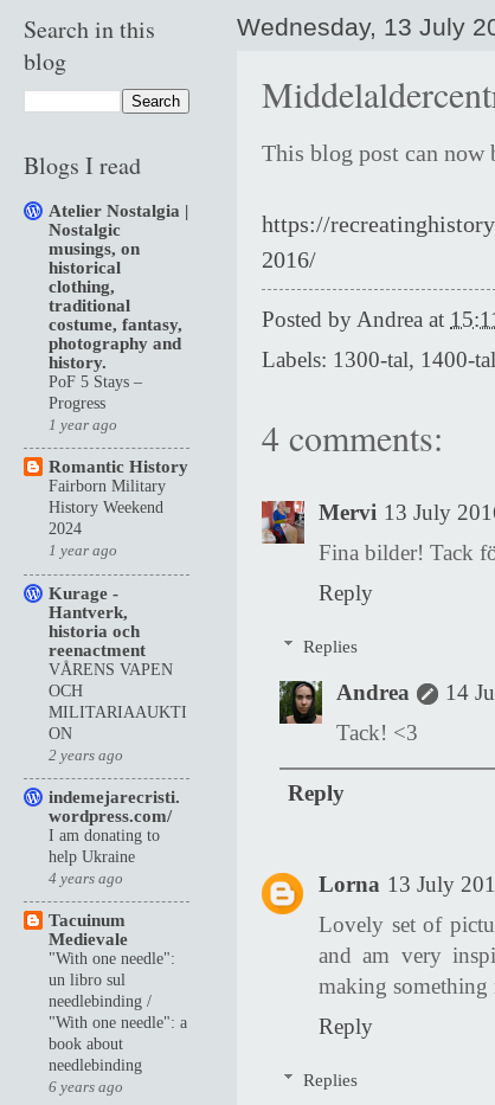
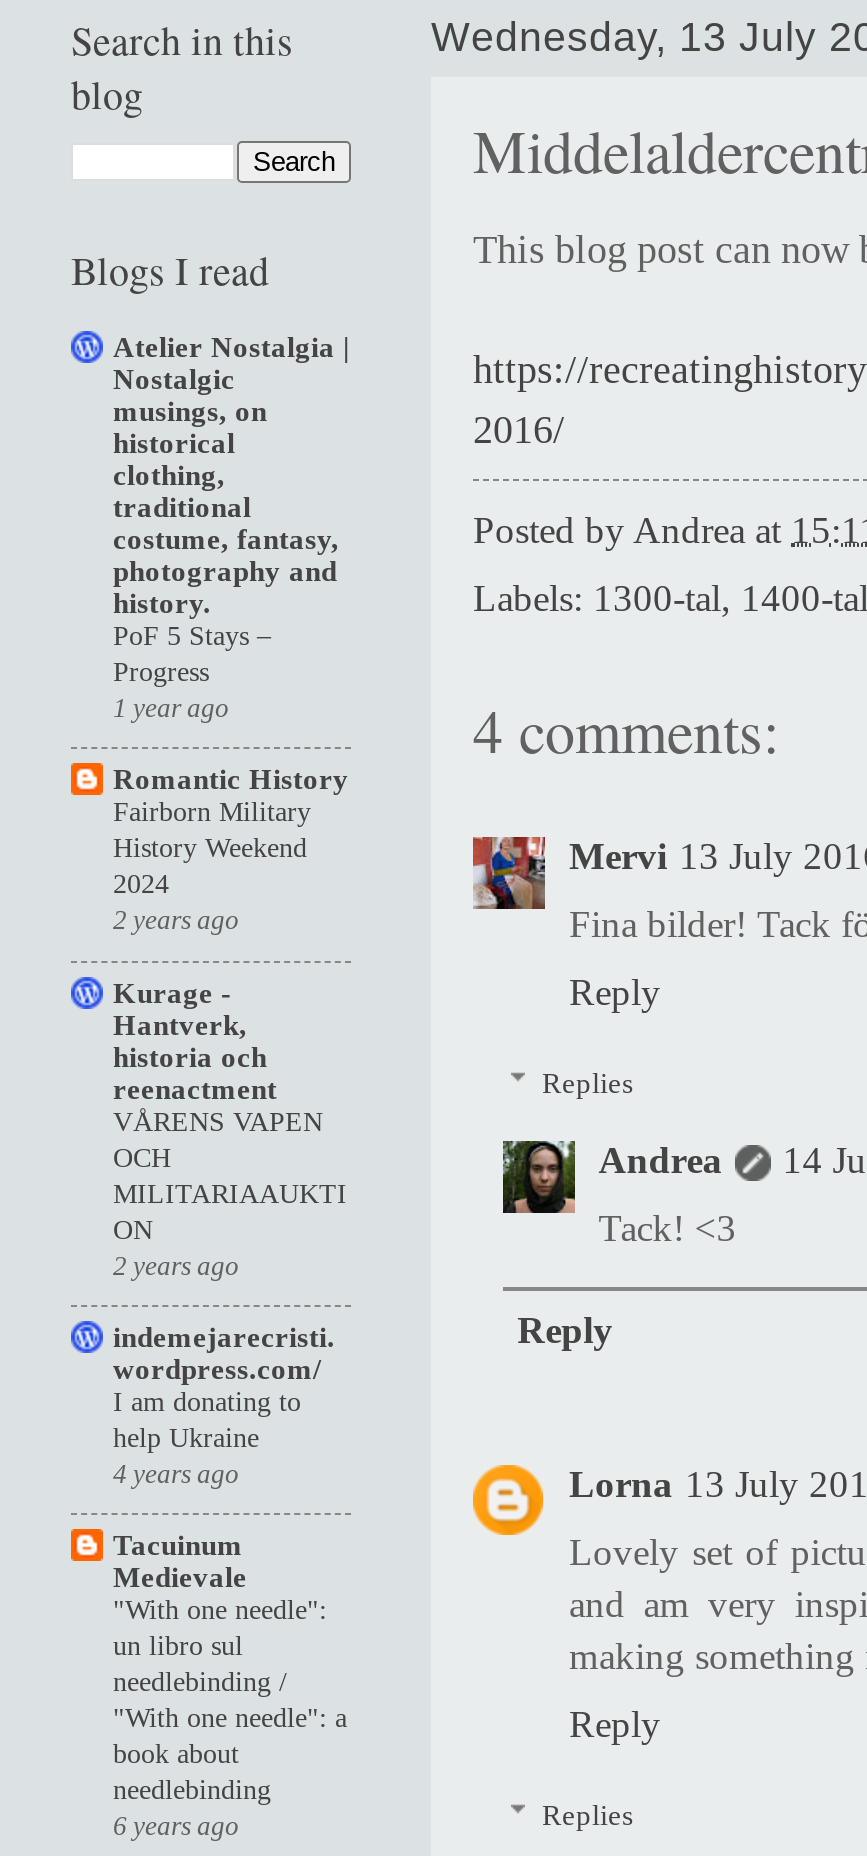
- 1 year ago
+ 2 years ago
